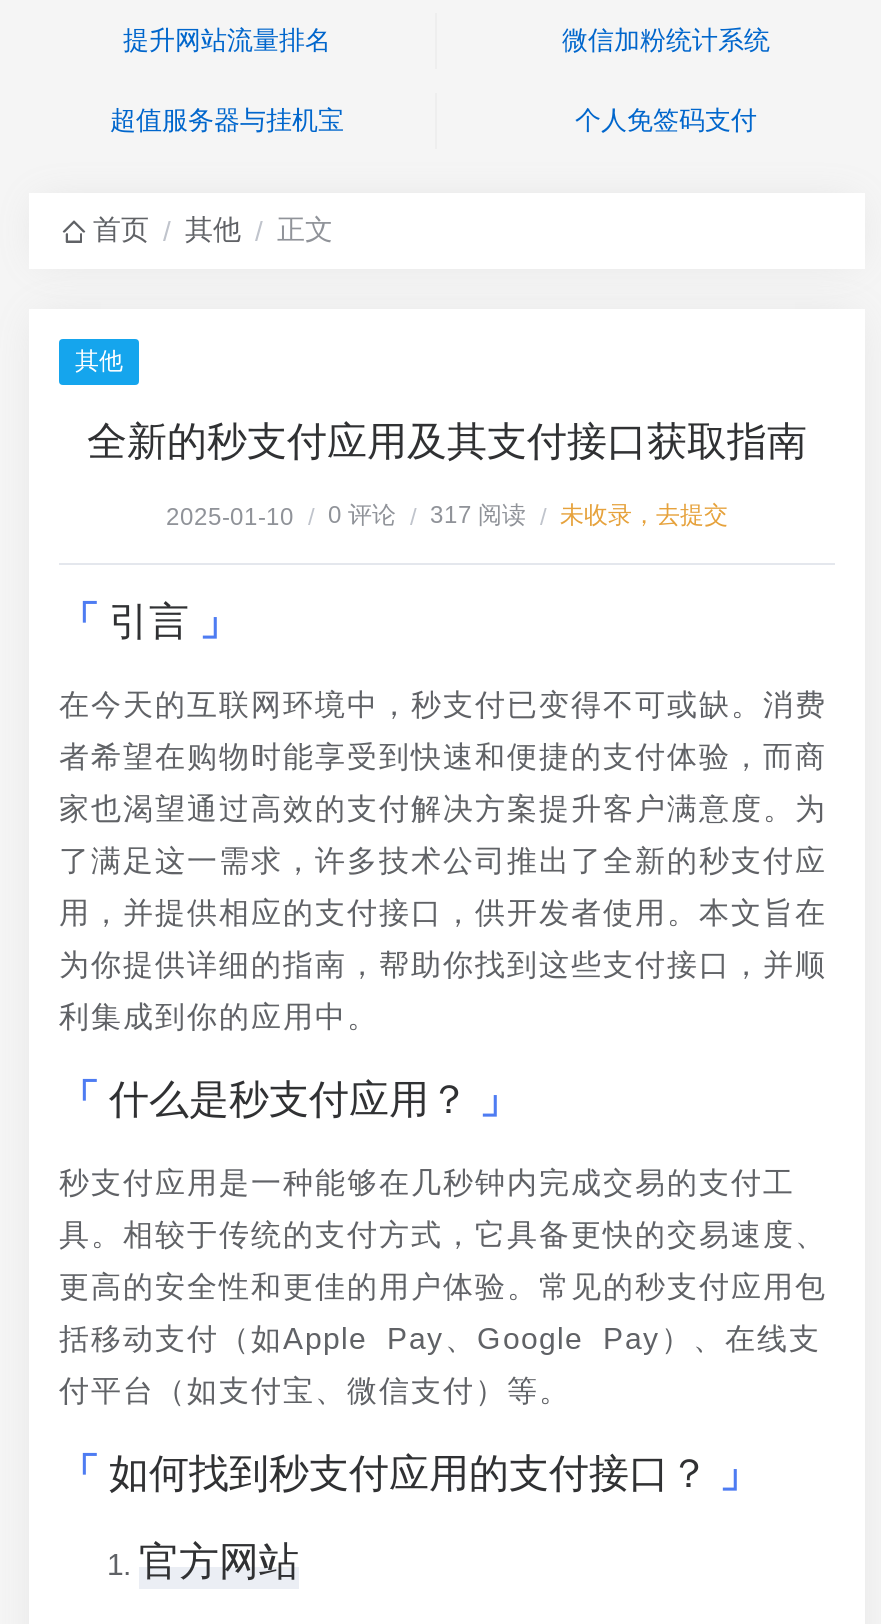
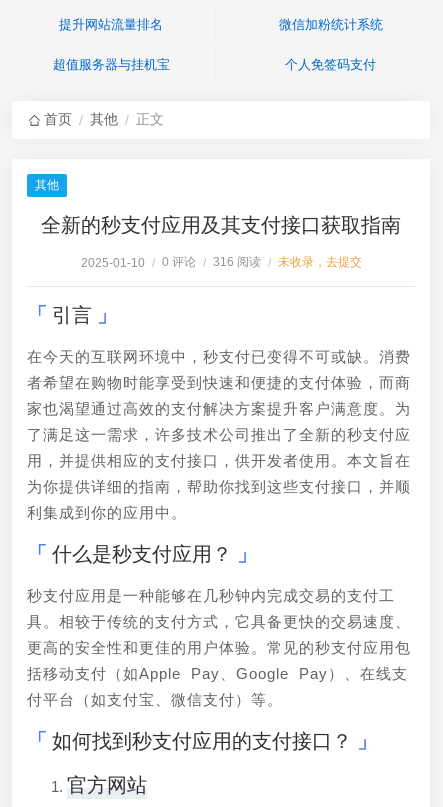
- 2025-01-10 / 0 评论 / 317 阅读 / 未收录，去提交
+ 2025-01-10 / 0 评论 / 316 阅读 / 未收录，去提交
